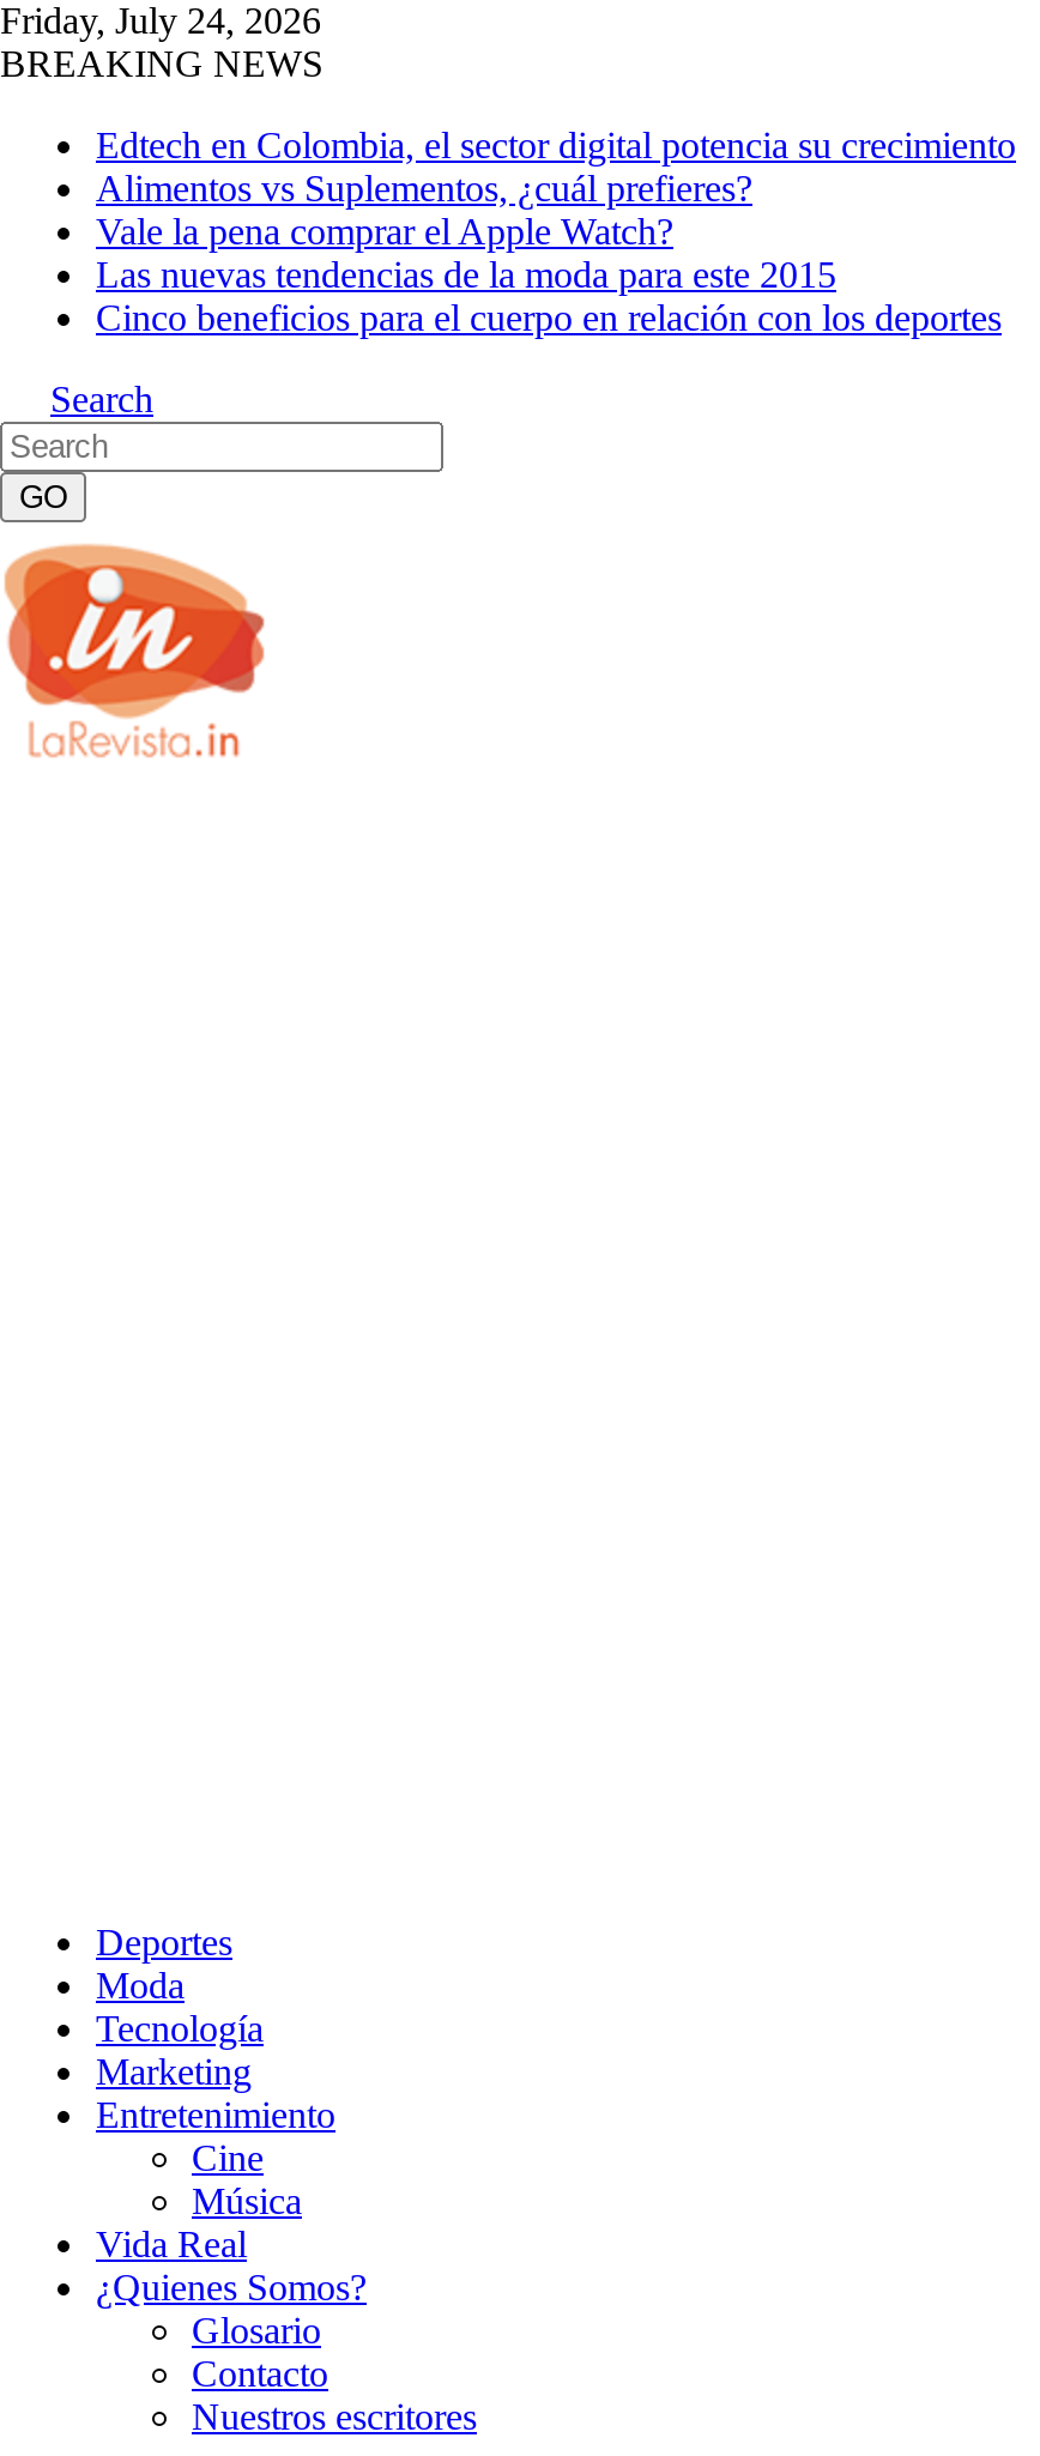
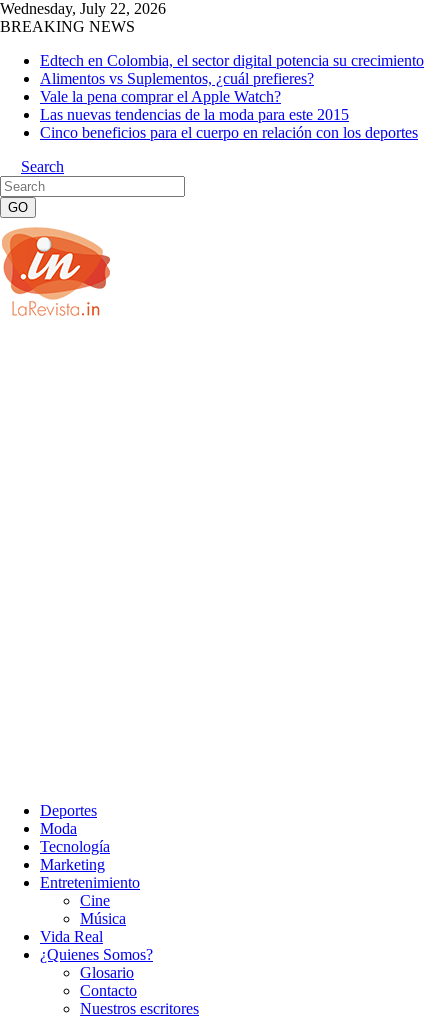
- Friday, July 24, 2026
+ Wednesday, July 22, 2026
